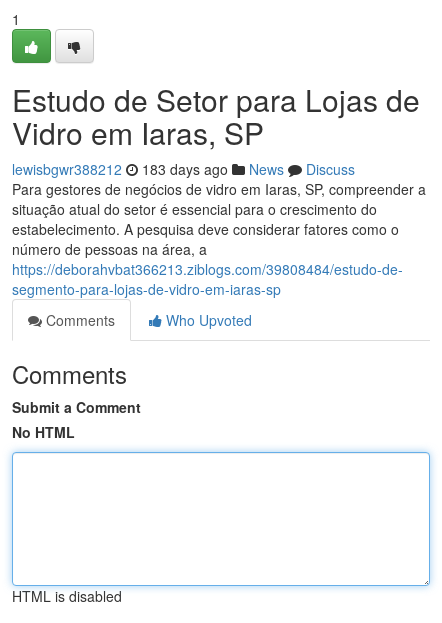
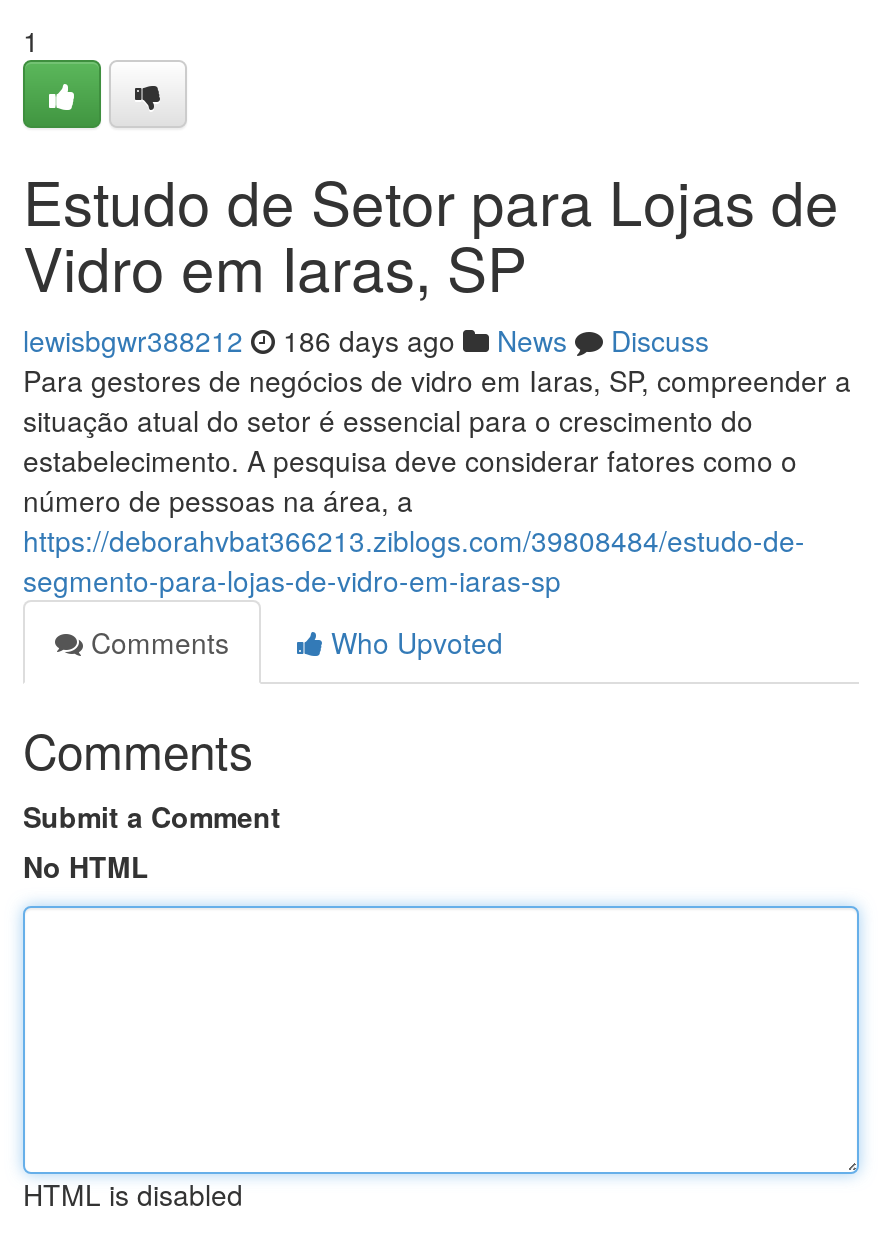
- lewisbgwr388212 183 days ago News Discuss
+ lewisbgwr388212 186 days ago News Discuss
